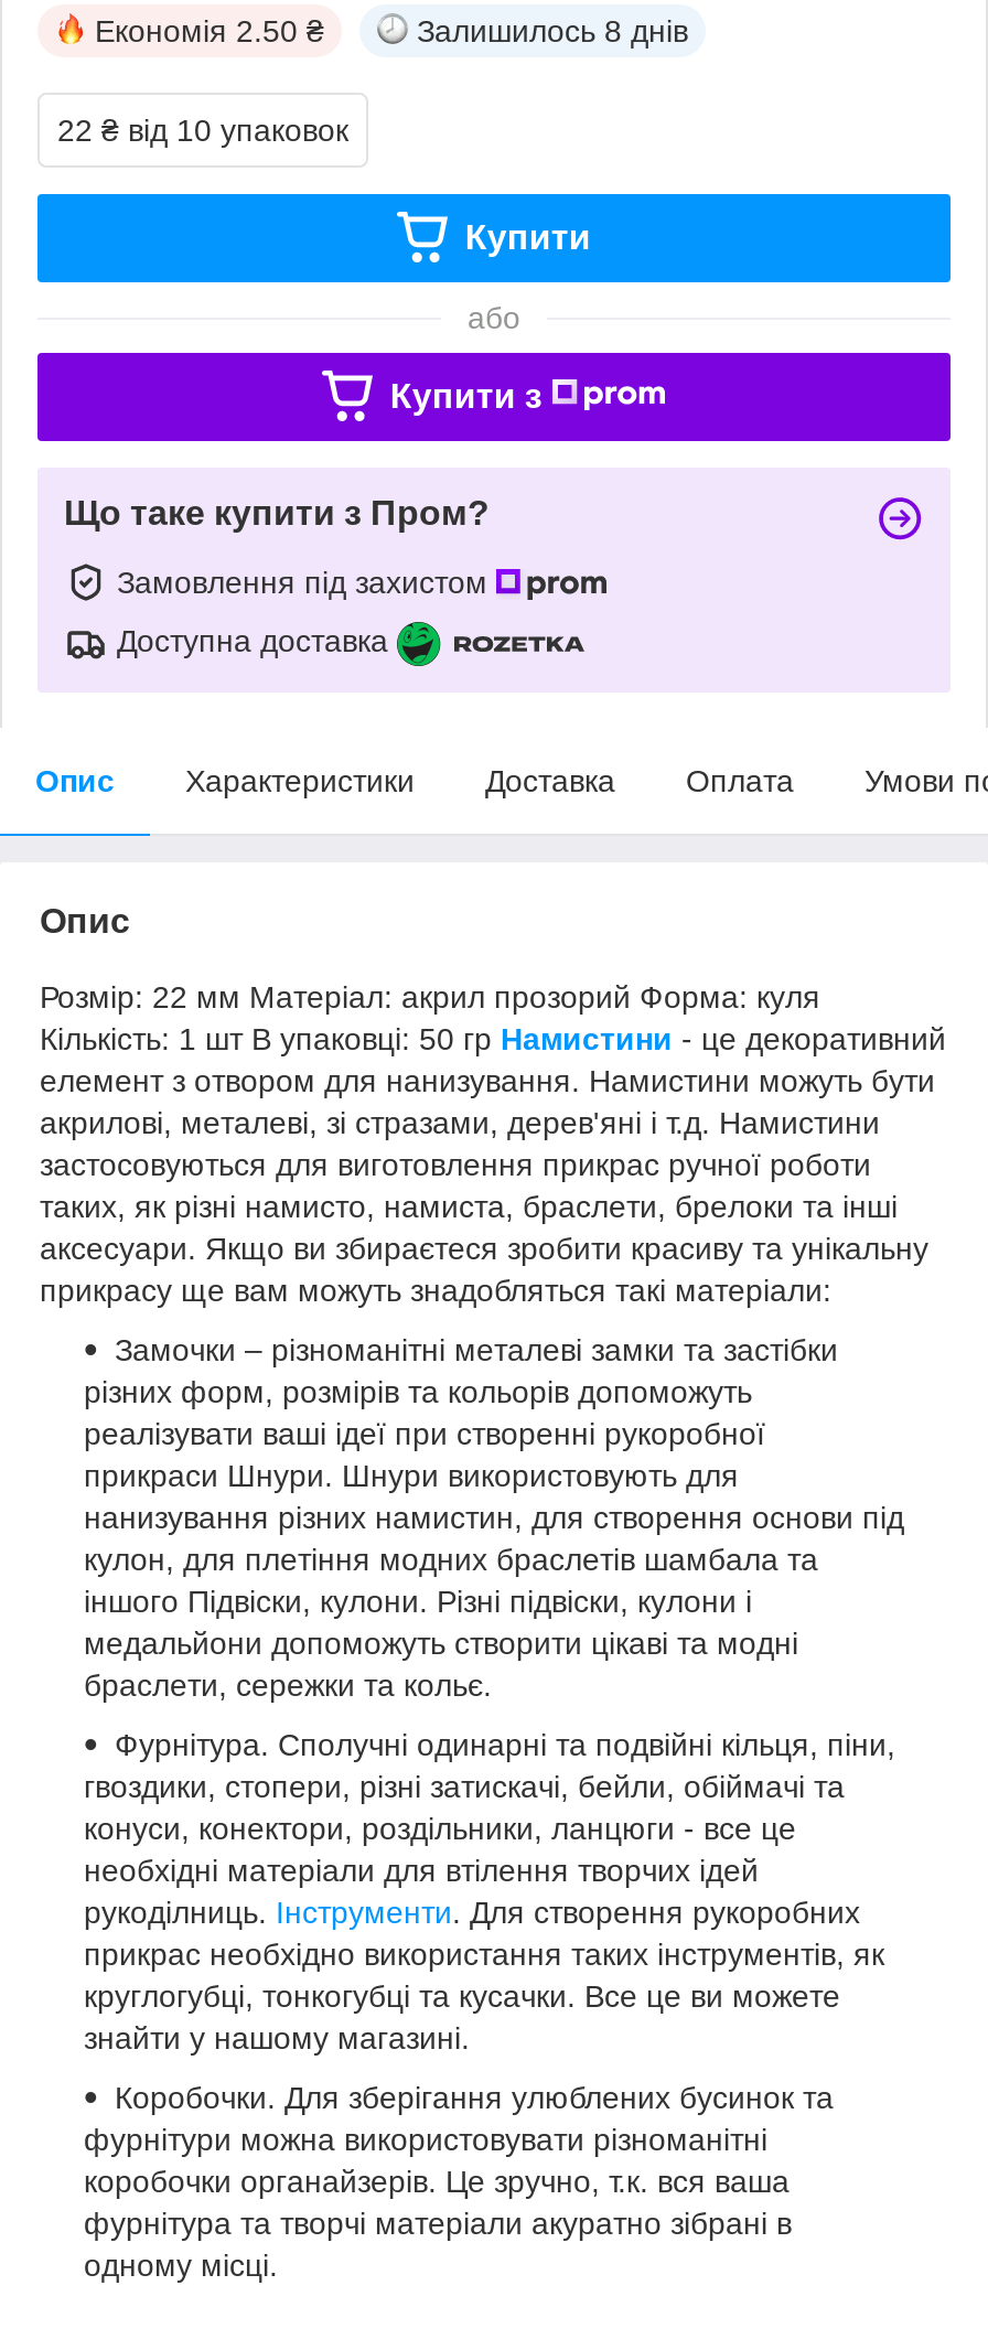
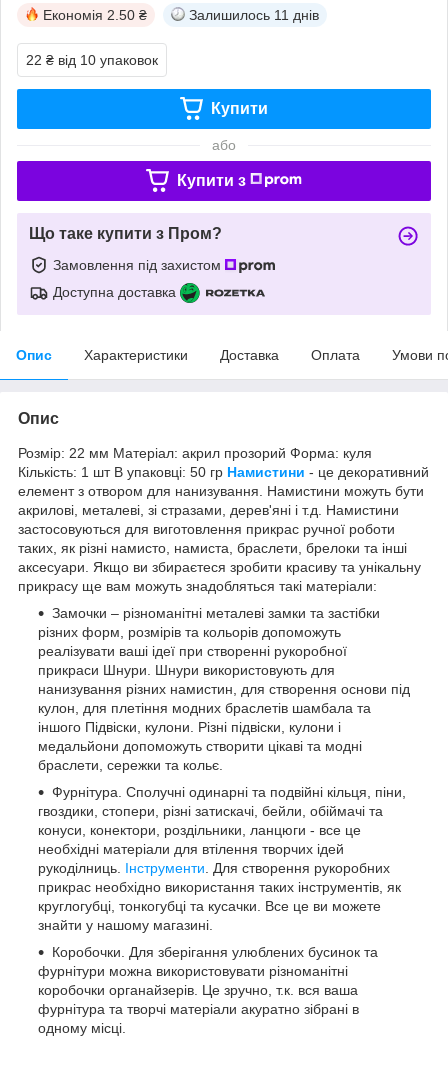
- Залишилось 8 днів
+ Залишилось 11 днів
